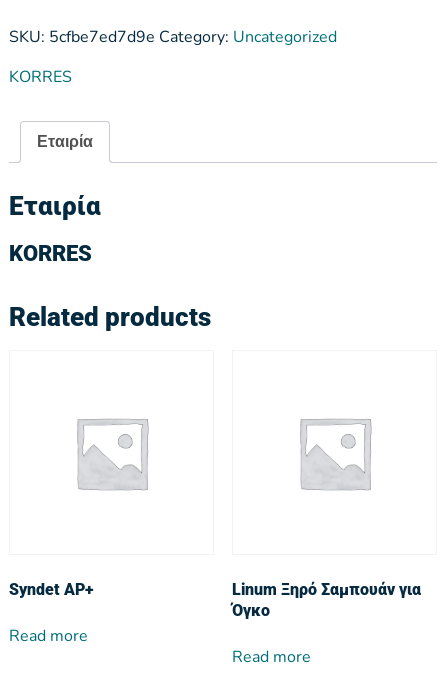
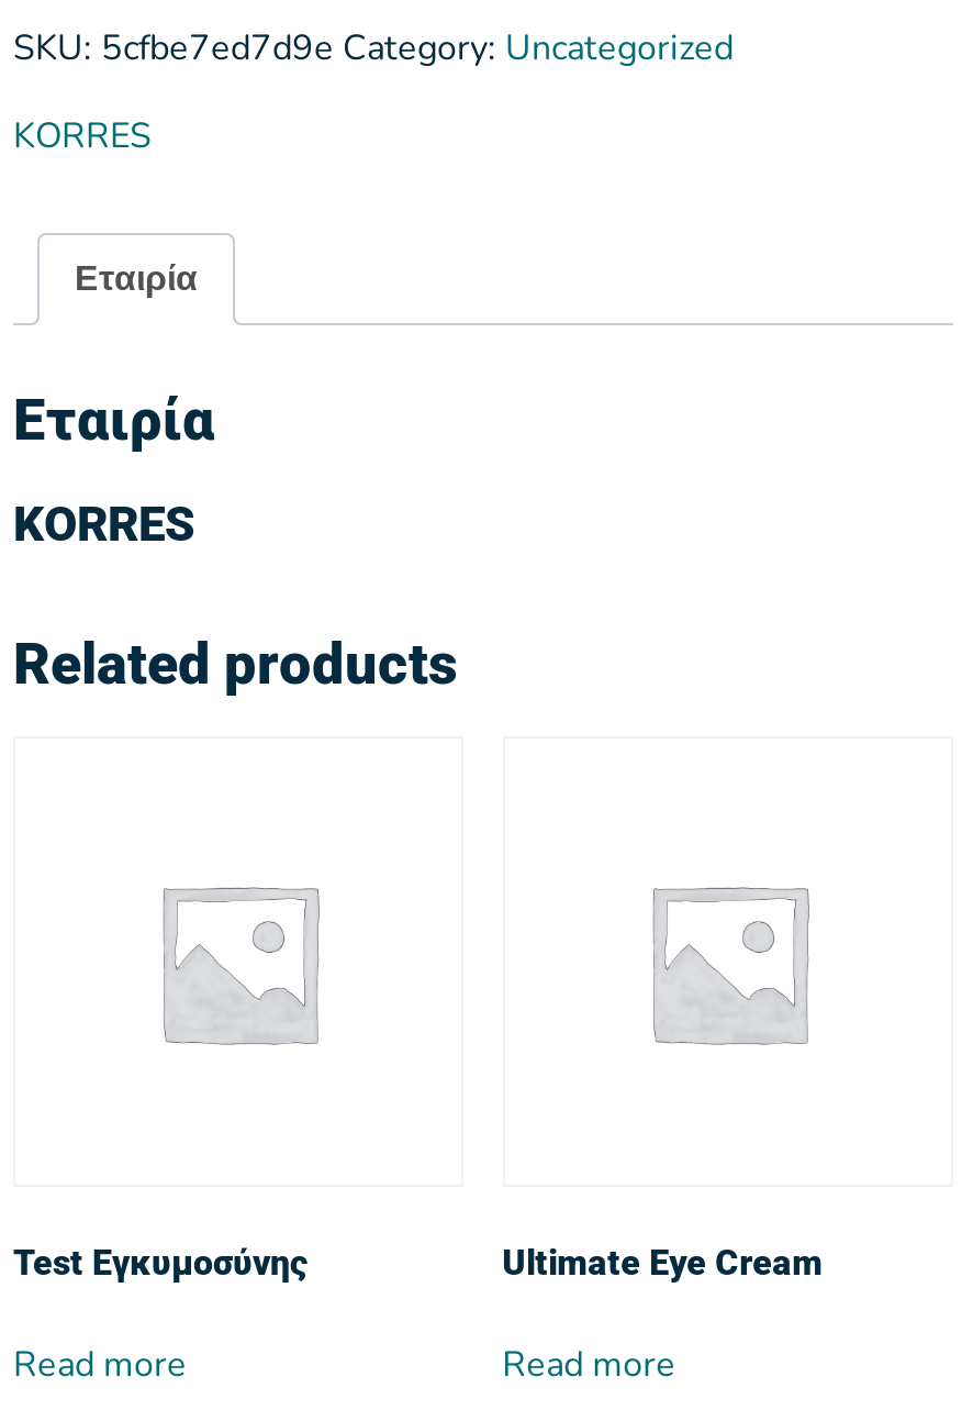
- Syndet AP+
+ Test Εγκυμοσύνης

- Linum Ξηρό Σαμπουάν για
- Όγκο
+ Ultimate Eye Cream
